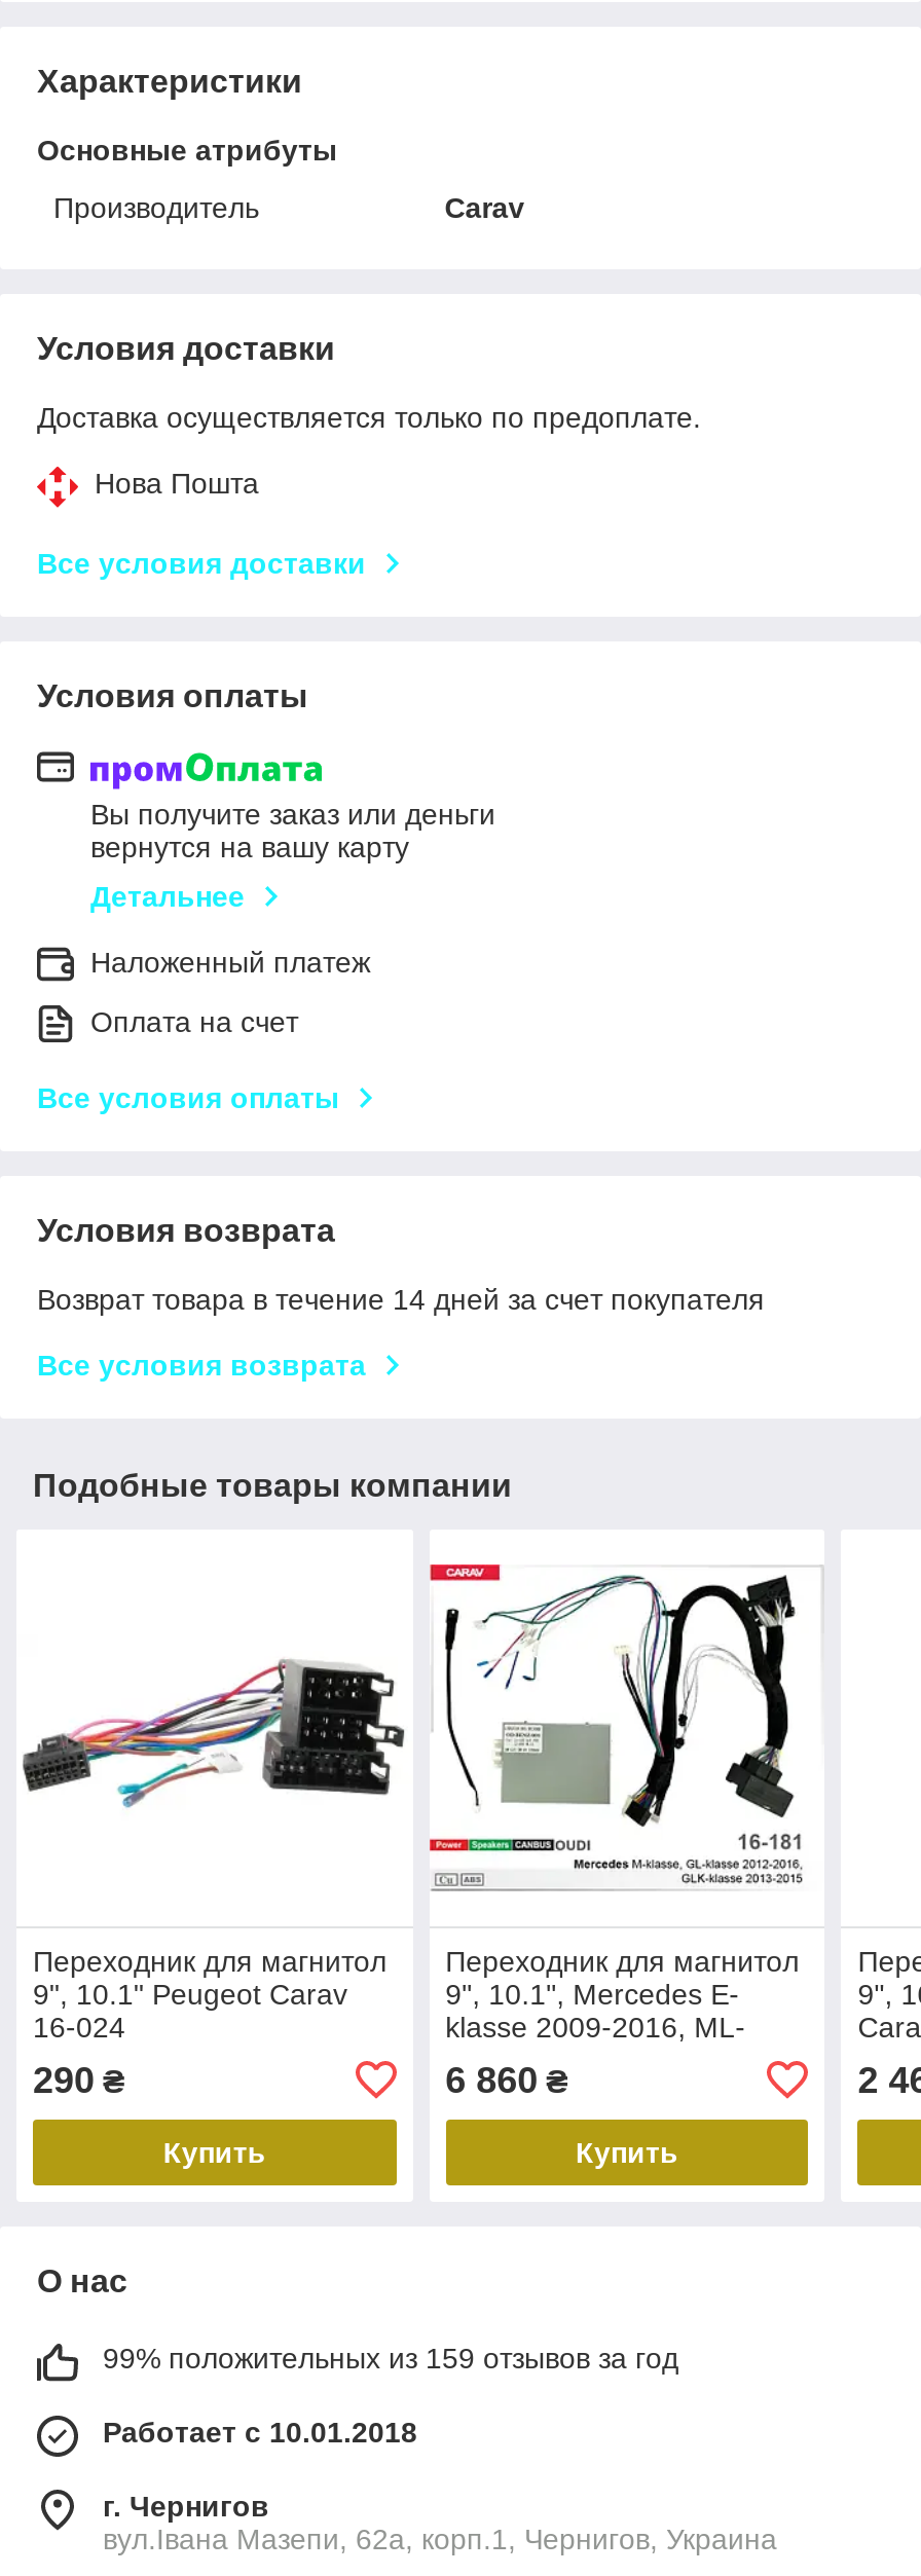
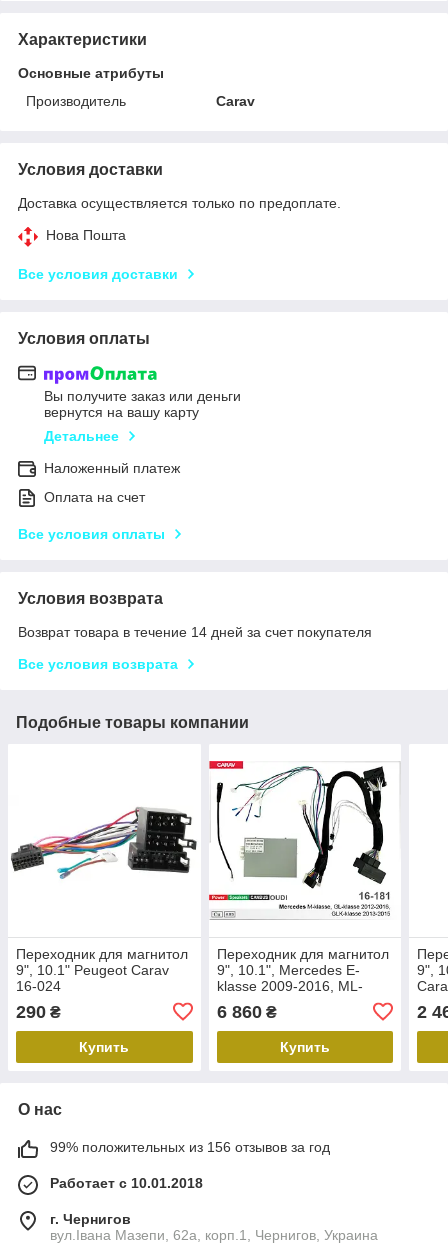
- 99% положительных из 159 отзывов за год
+ 99% положительных из 156 отзывов за год
